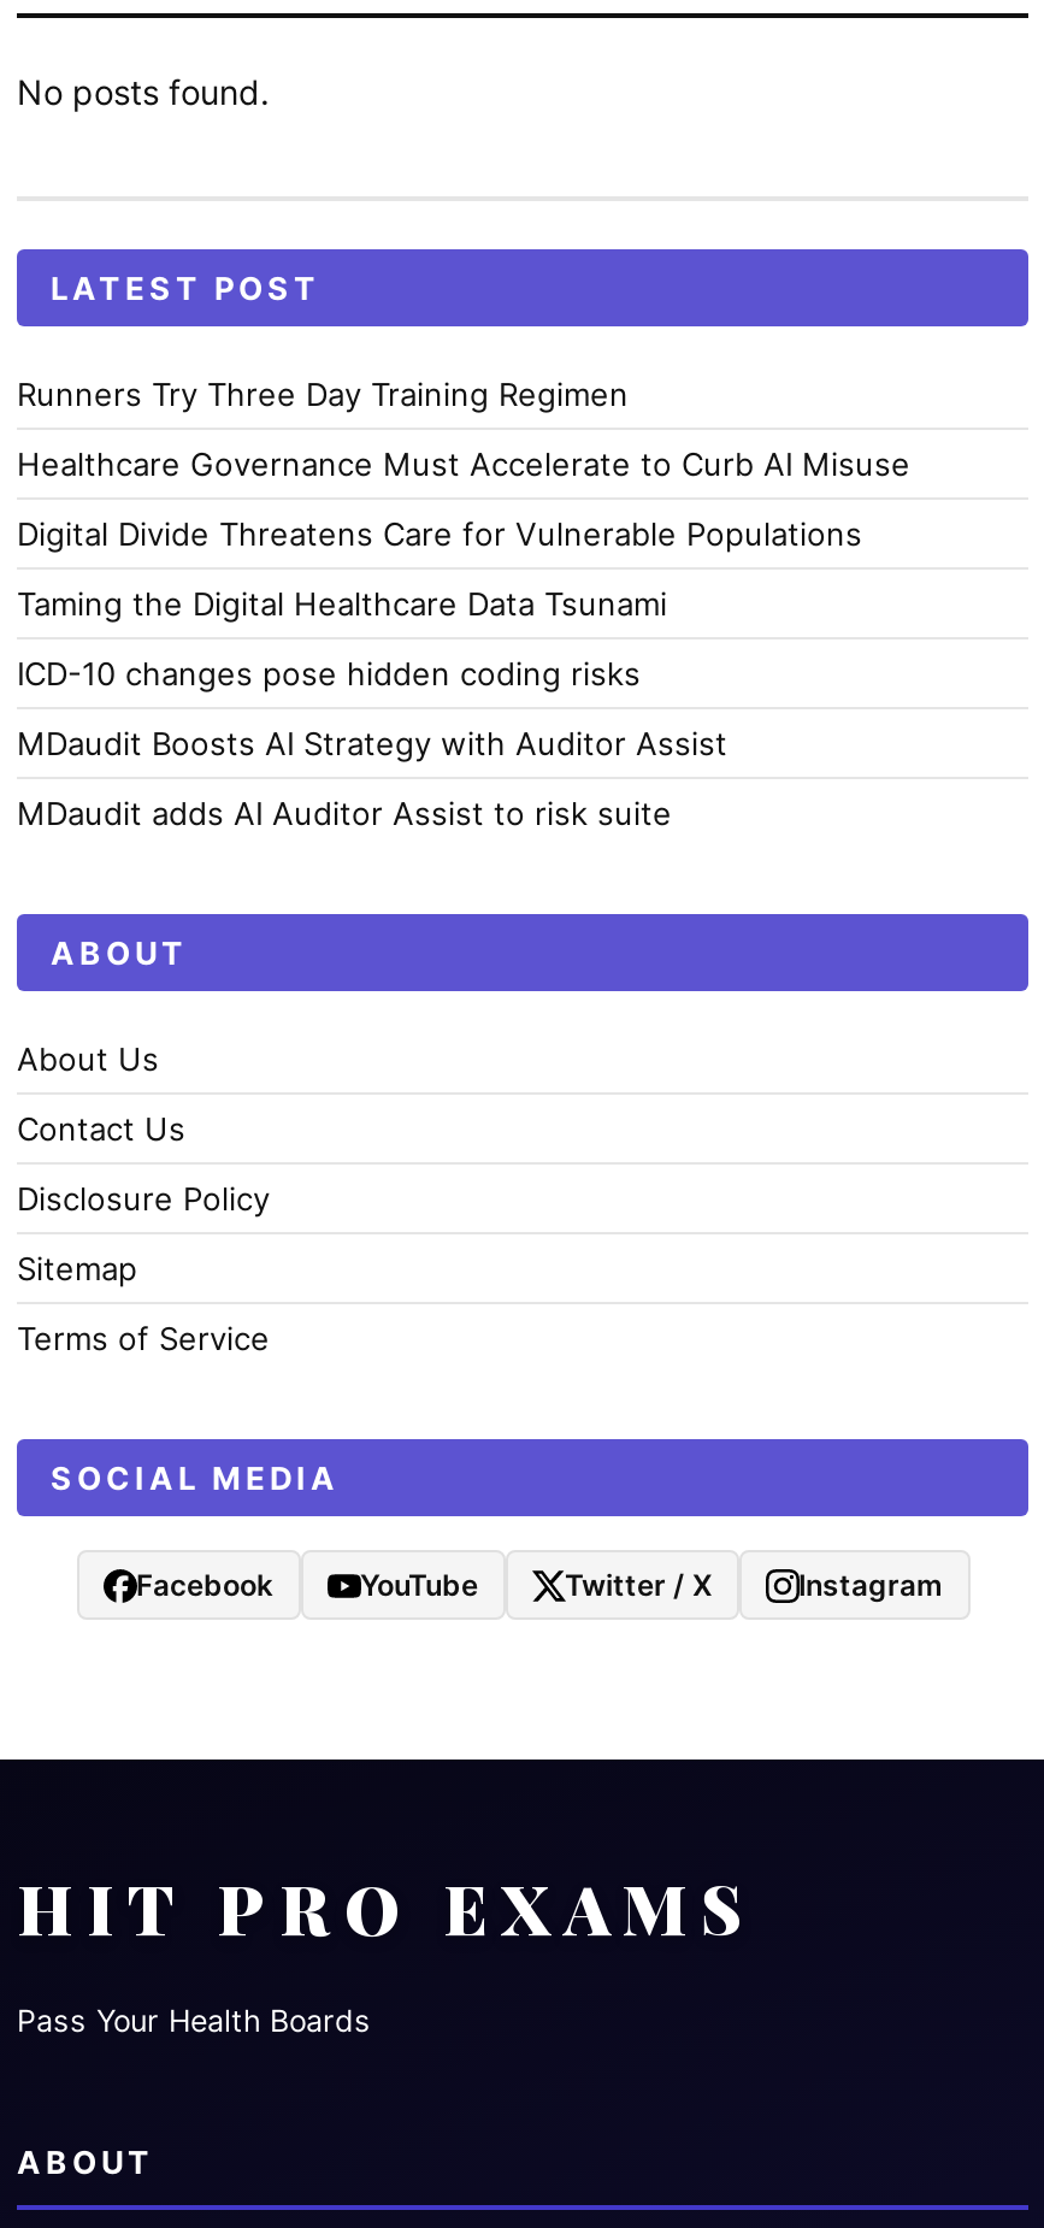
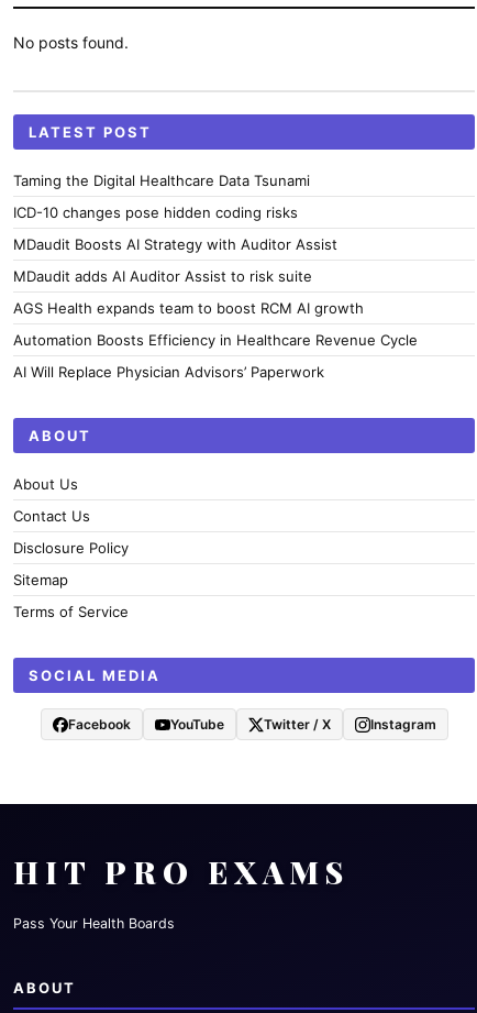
- Runners Try Three Day Training Regimen
- Healthcare Governance Must Accelerate to Curb AI Misuse
- Digital Divide Threatens Care for Vulnerable Populations

moved up: Taming the Digital Healthcare Data Tsunami | ICD-10 changes pose hidden coding risks | MDaudit Boosts AI Strategy with Auditor Assist | MDaudit adds AI Auditor Assist to risk suite

+ AGS Health expands team to boost RCM AI growth
+ Automation Boosts Efficiency in Healthcare Revenue Cycle
+ AI Will Replace Physician Advisors’ Paperwork
